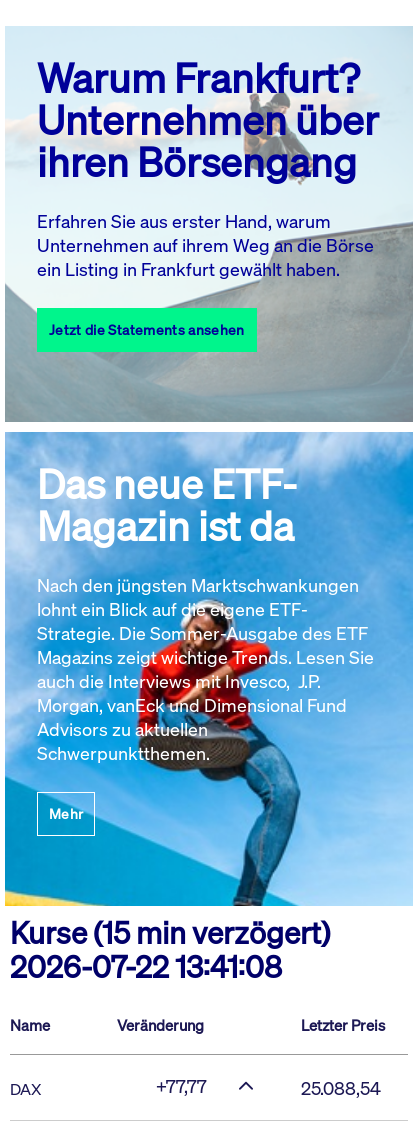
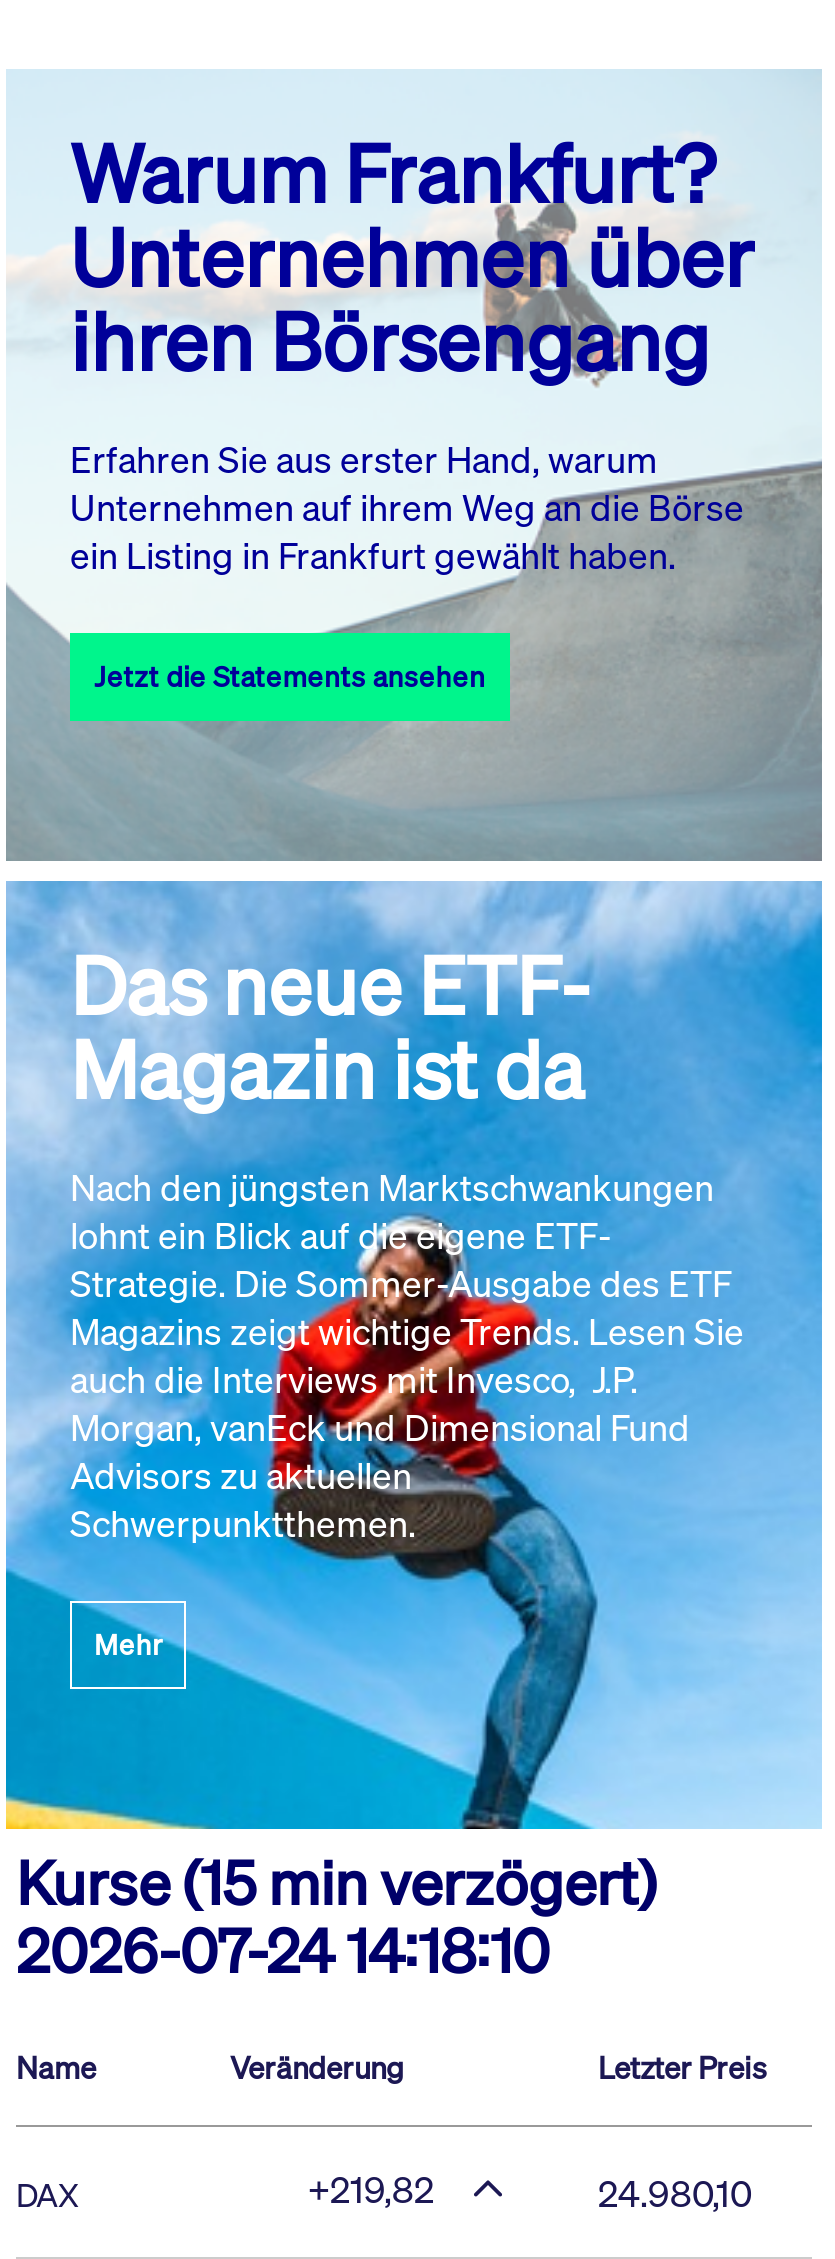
- 2026-07-22 13:41:08
+ 2026-07-24 14:18:10

- +77,77
+ +219,82

- 25.088,54
+ 24.980,10
